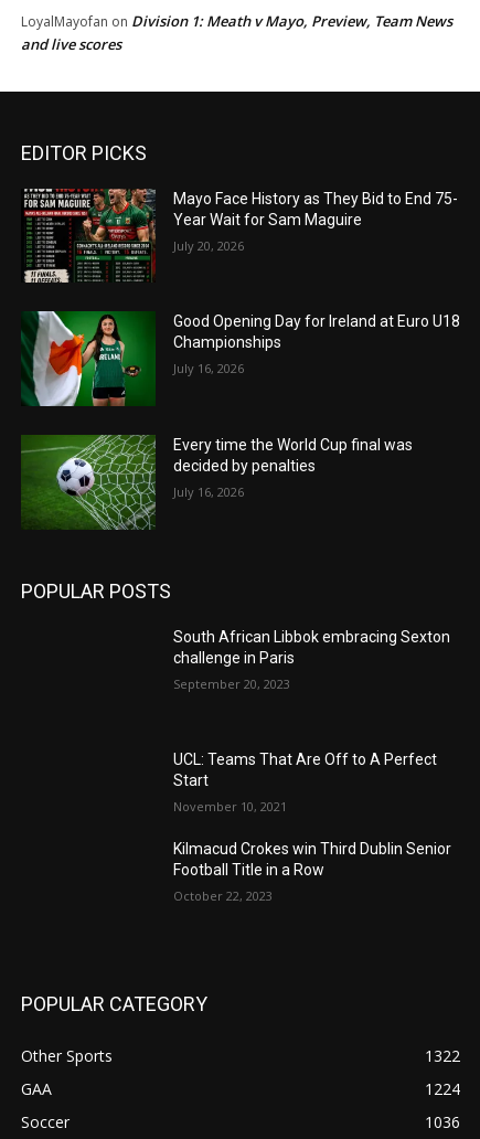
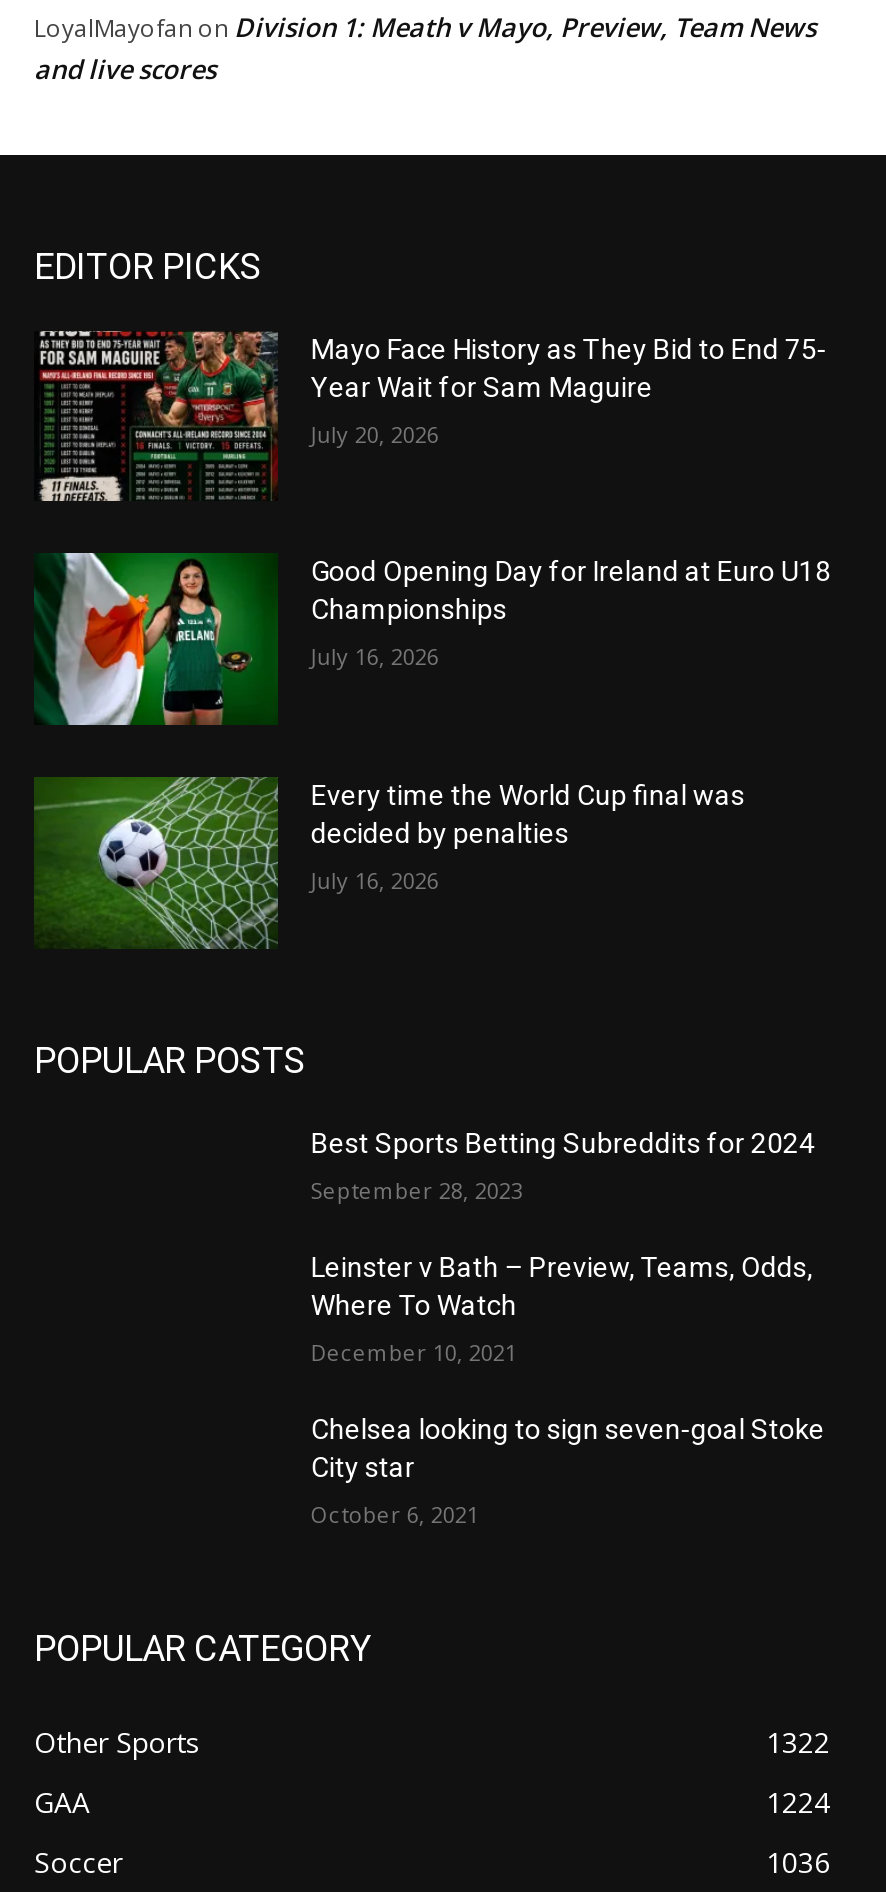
- South African Libbok embracing Sexton
- challenge in Paris
+ Best Sports Betting Subreddits for 2024

- September 20, 2023
+ September 28, 2023

- UCL: Teams That Are Off to A Perfect
- Start
+ Leinster v Bath – Preview, Teams, Odds,
+ Where To Watch

- November 10, 2021
+ December 10, 2021

- Kilmacud Crokes win Third Dublin Senior
- Football Title in a Row
+ Chelsea looking to sign seven-goal Stoke
+ City star

- October 22, 2023
+ October 6, 2021
